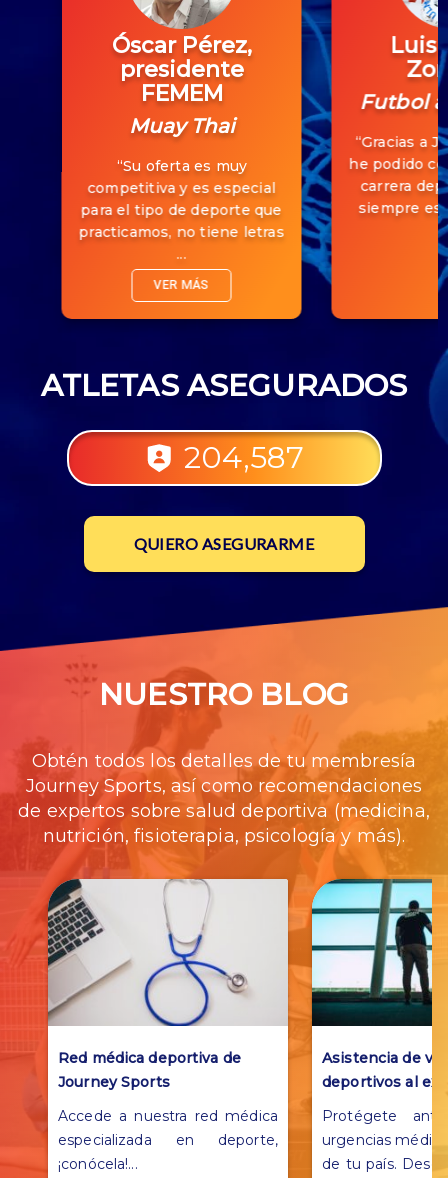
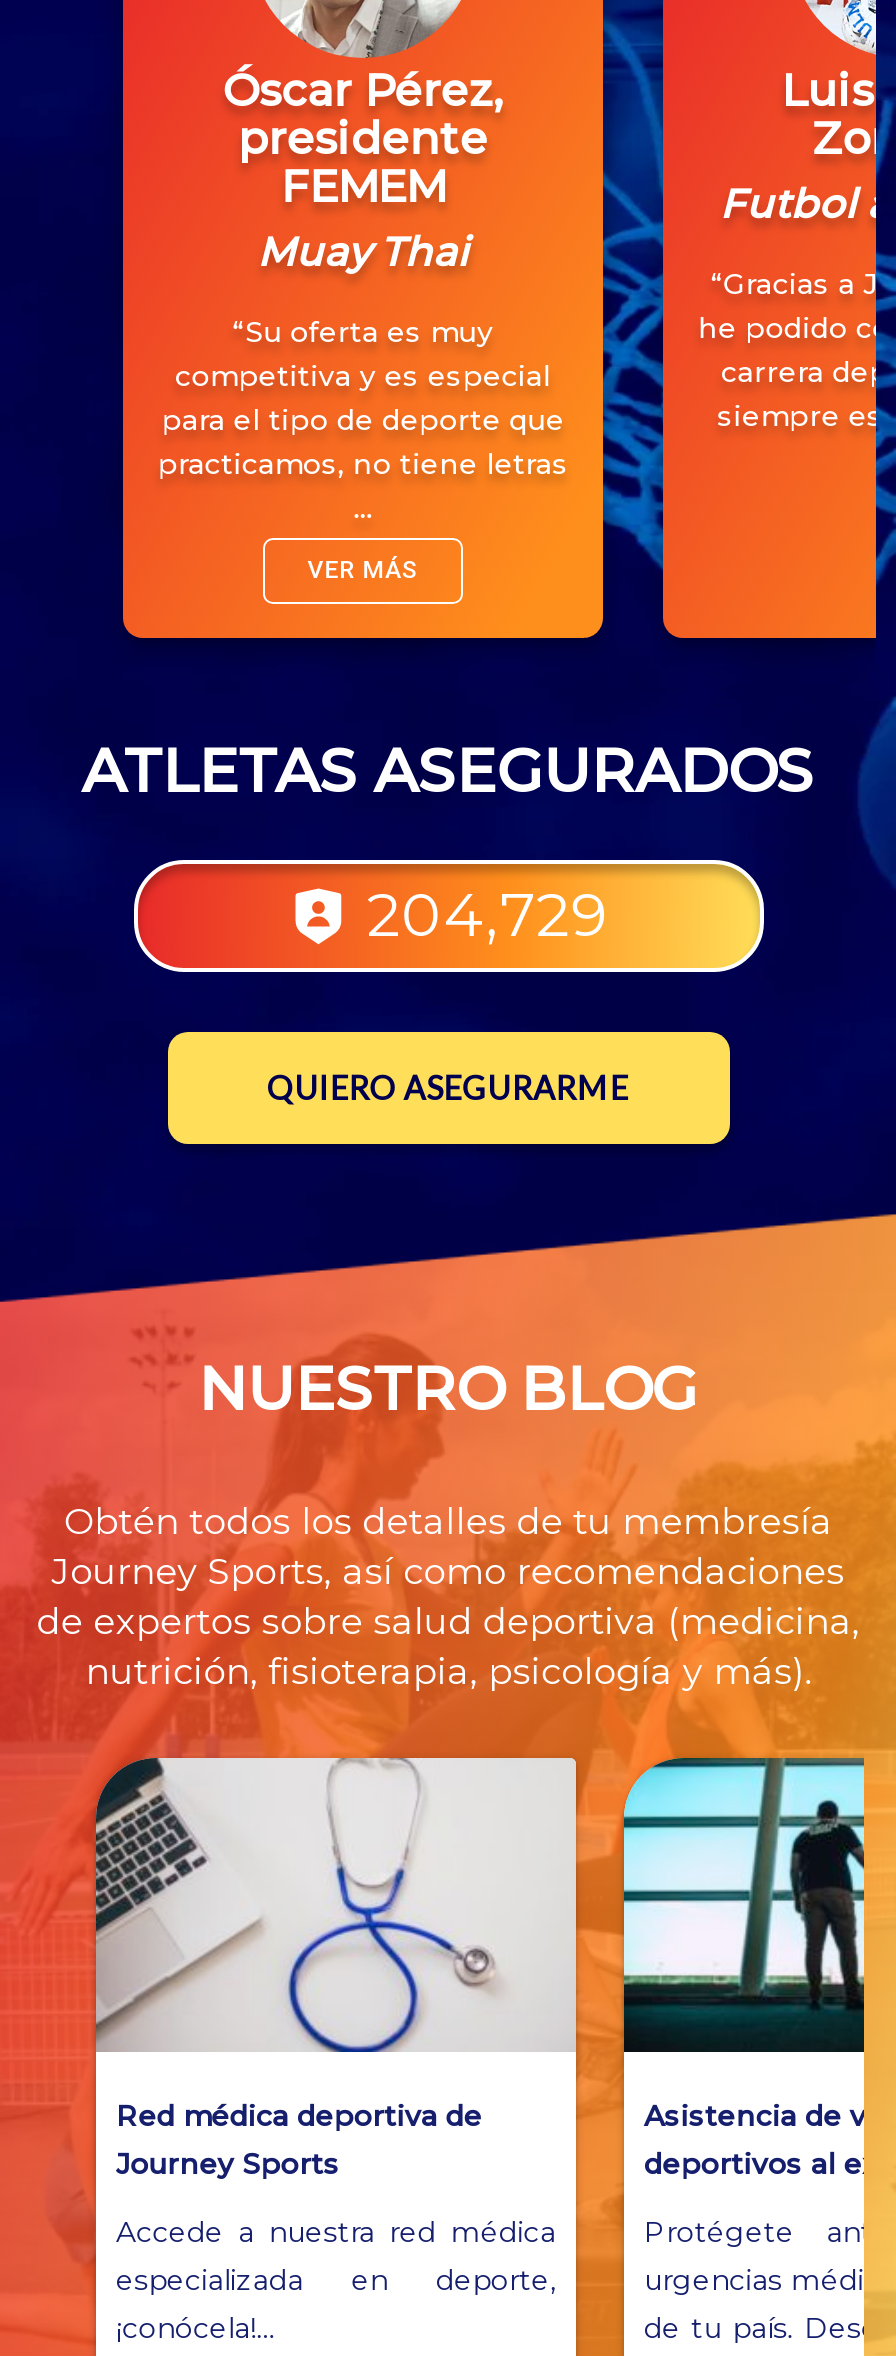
- 204,587
+ 204,729
